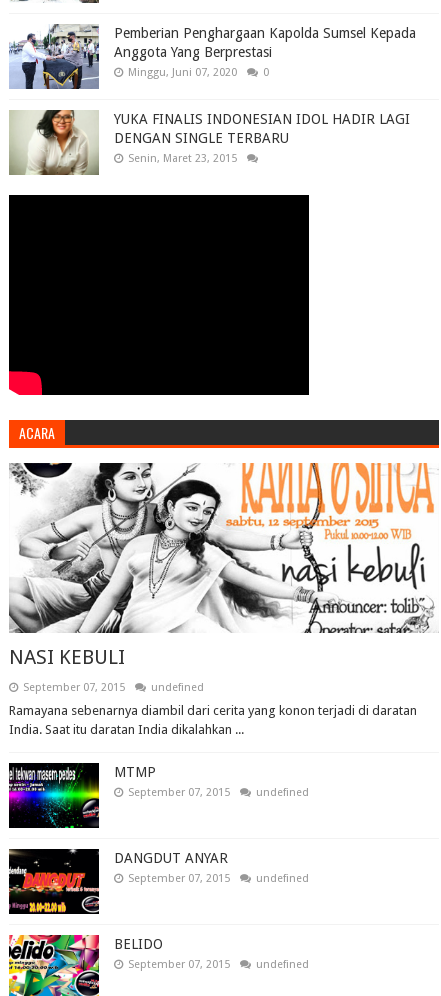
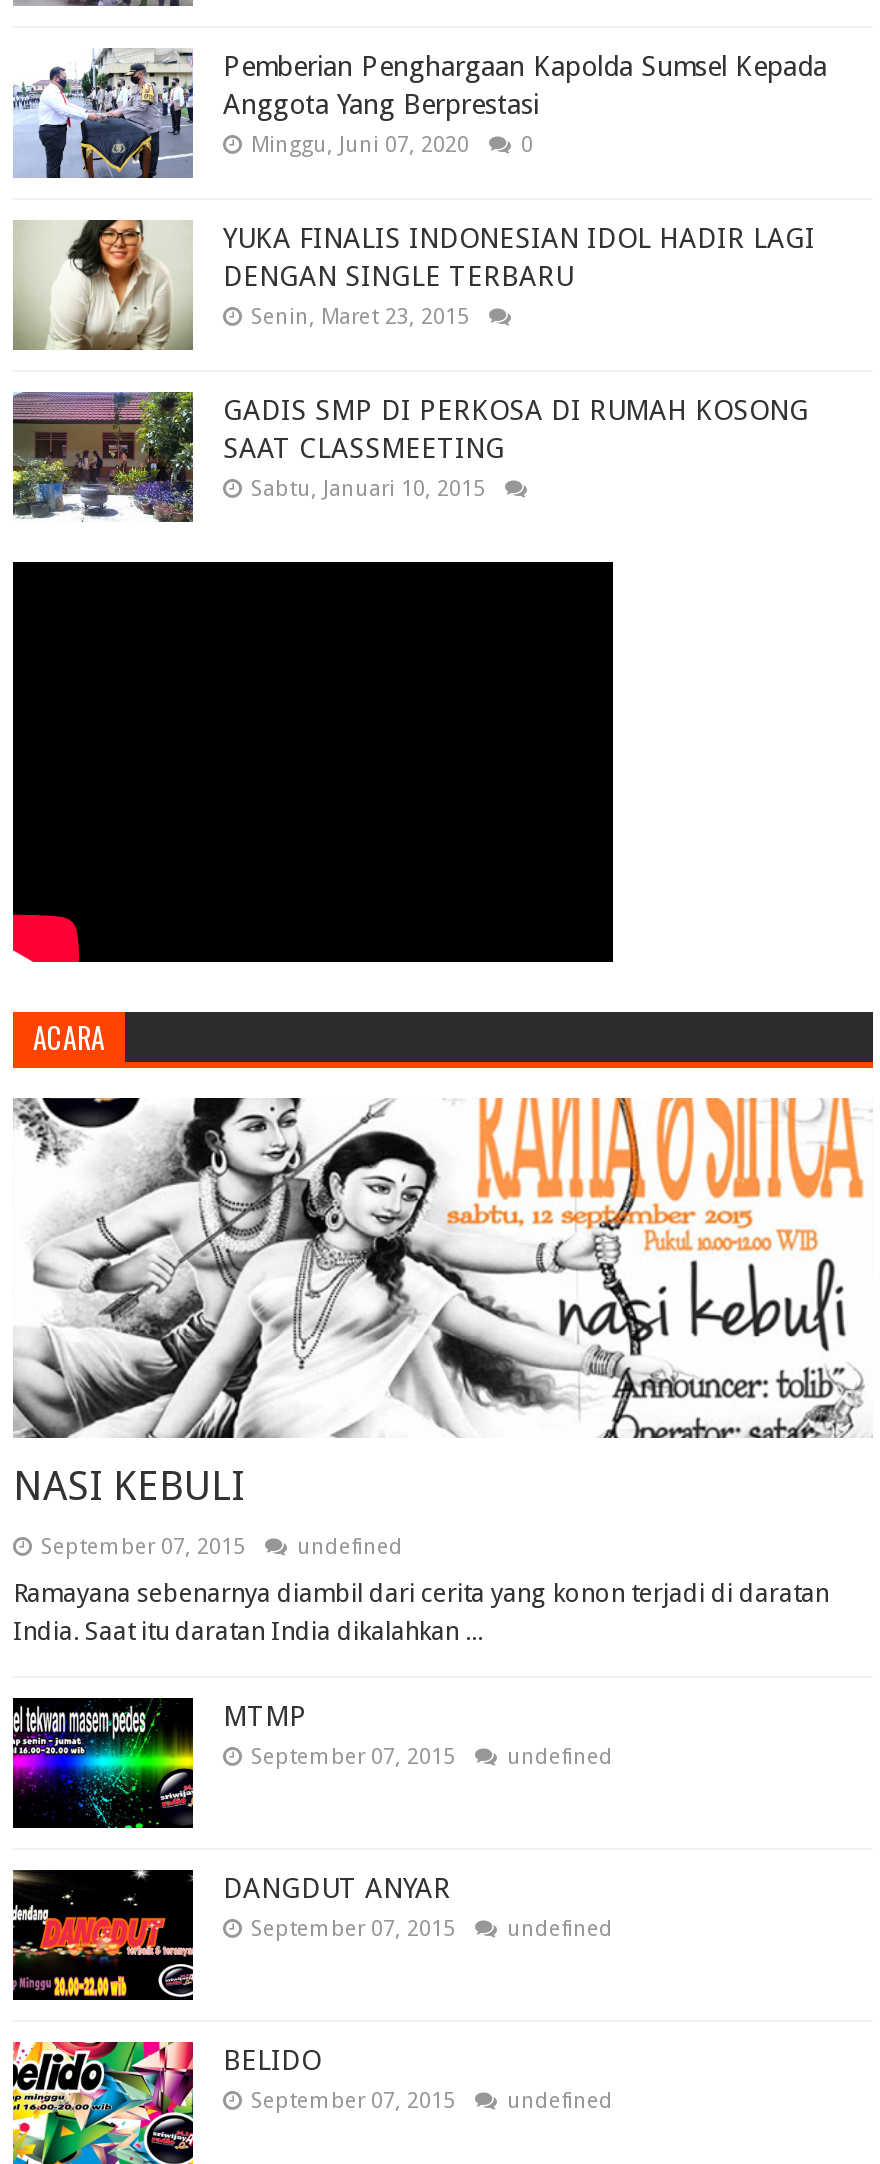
+ [image]
+ GADIS SMP DI PERKOSA DI RUMAH KOSONG
+ SAAT CLASSMEETING
+ Sabtu, Januari 10, 2015
